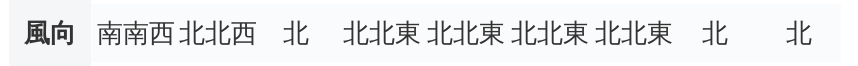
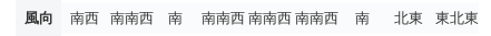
- 南南西 北北西
- 北
- 北北東 北北東 北北東 北北東
- 北
- 北
+ 南西
+ 南南西
+ 南
+ 南南西 南南西 南南西
+ 南
+ 北東
+ 東北東
